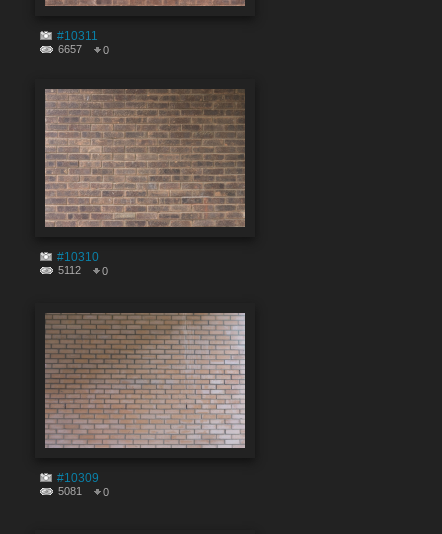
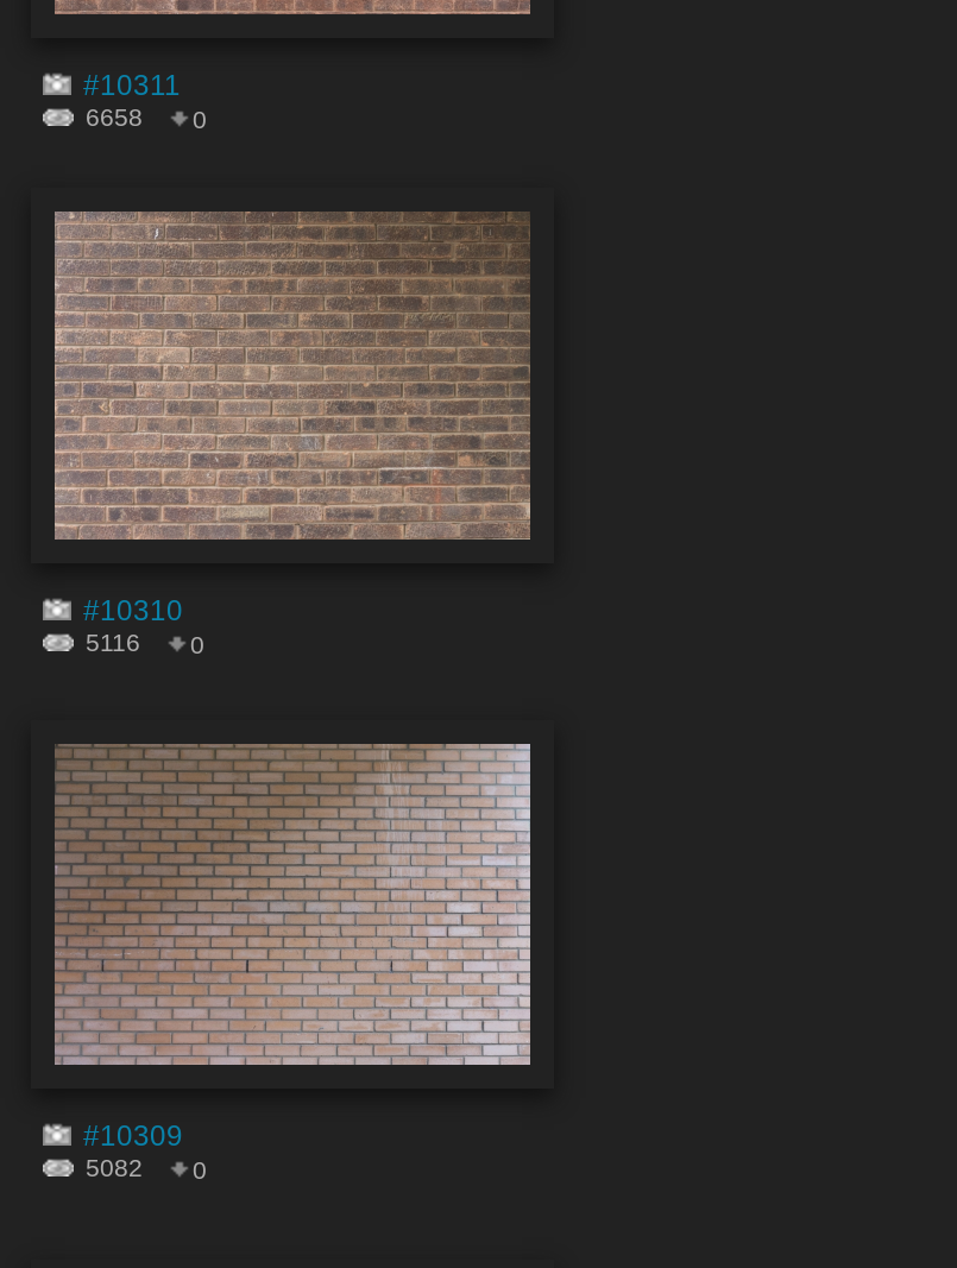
- 6657 0
+ 6658 0

- 5112 0
+ 5116 0

- 5081 0
+ 5082 0
